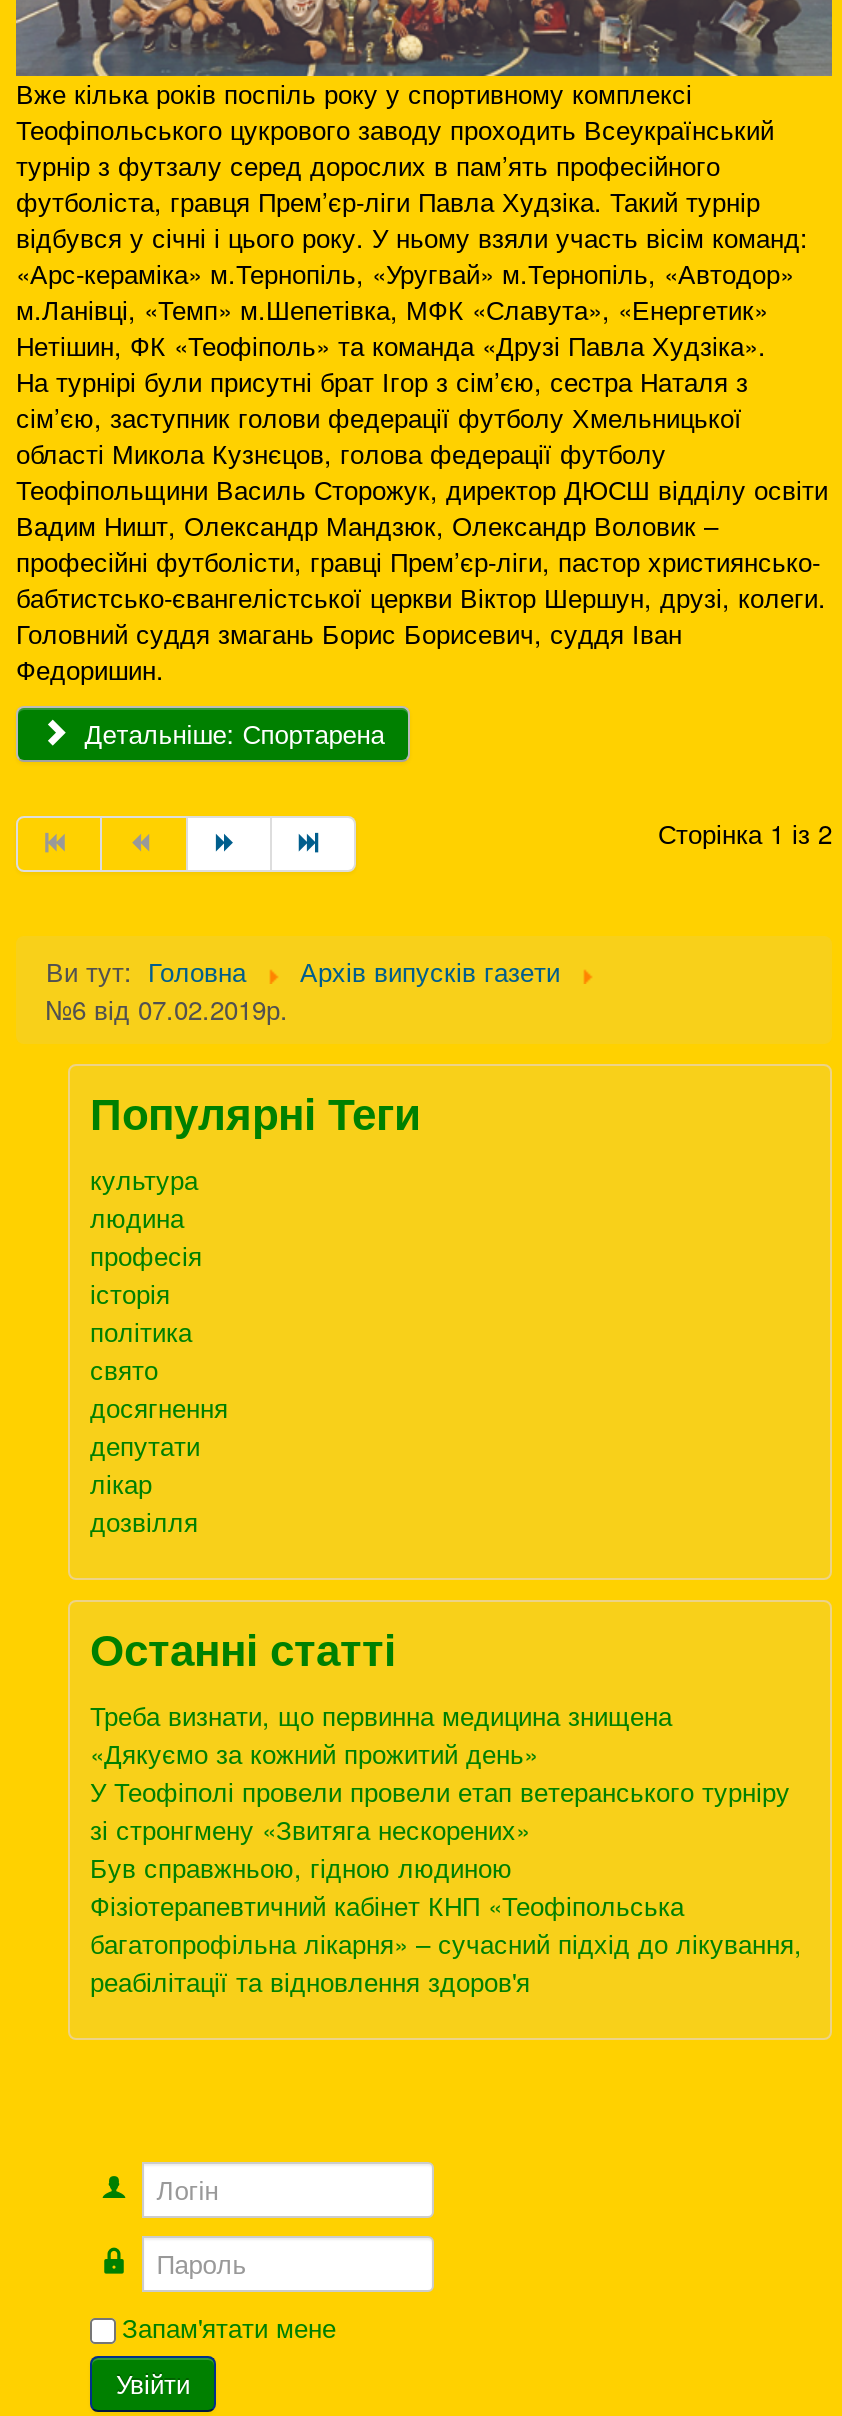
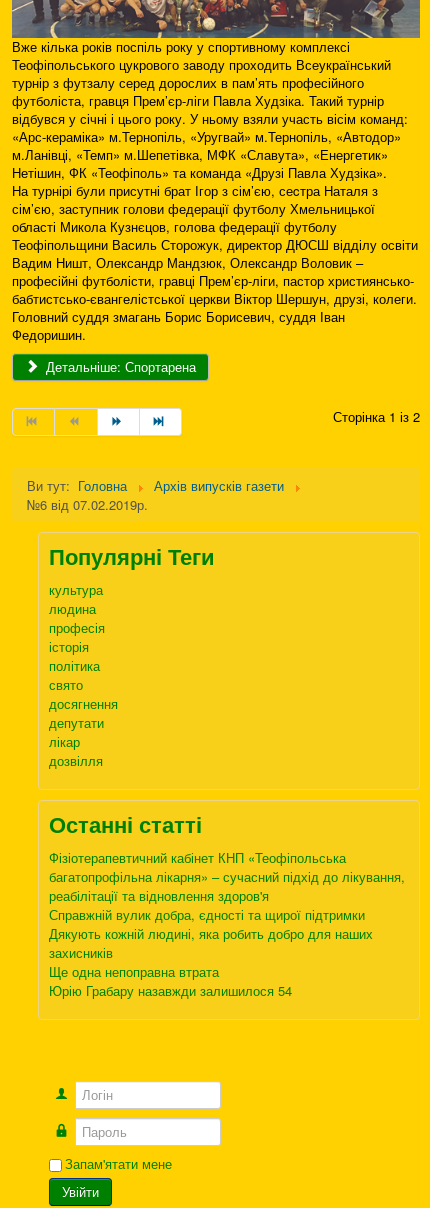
- Треба визнати, що первинна медицина знищена
- «Дякуємо за кожний прожитий день»
- У Теофіполі провели провели етап ветеранського турніру
- зі стронгмену «Звитяга нескорених»
- Був справжньою, гідною людиною

moved up: Фізіотерапевтичний кабінет КНП «Теофіпольська | багатопрофільна лікарня» – сучасний підхід до лікування, | реабілітації та відновлення здоров'я

+ Справжній вулик добра, єдності та щирої підтримки
+ Дякують кожній людині, яка робить добро для наших
+ захисників
+ Ще одна непоправна втрата
+ Юрію Грабару назавжди залишилося 54
